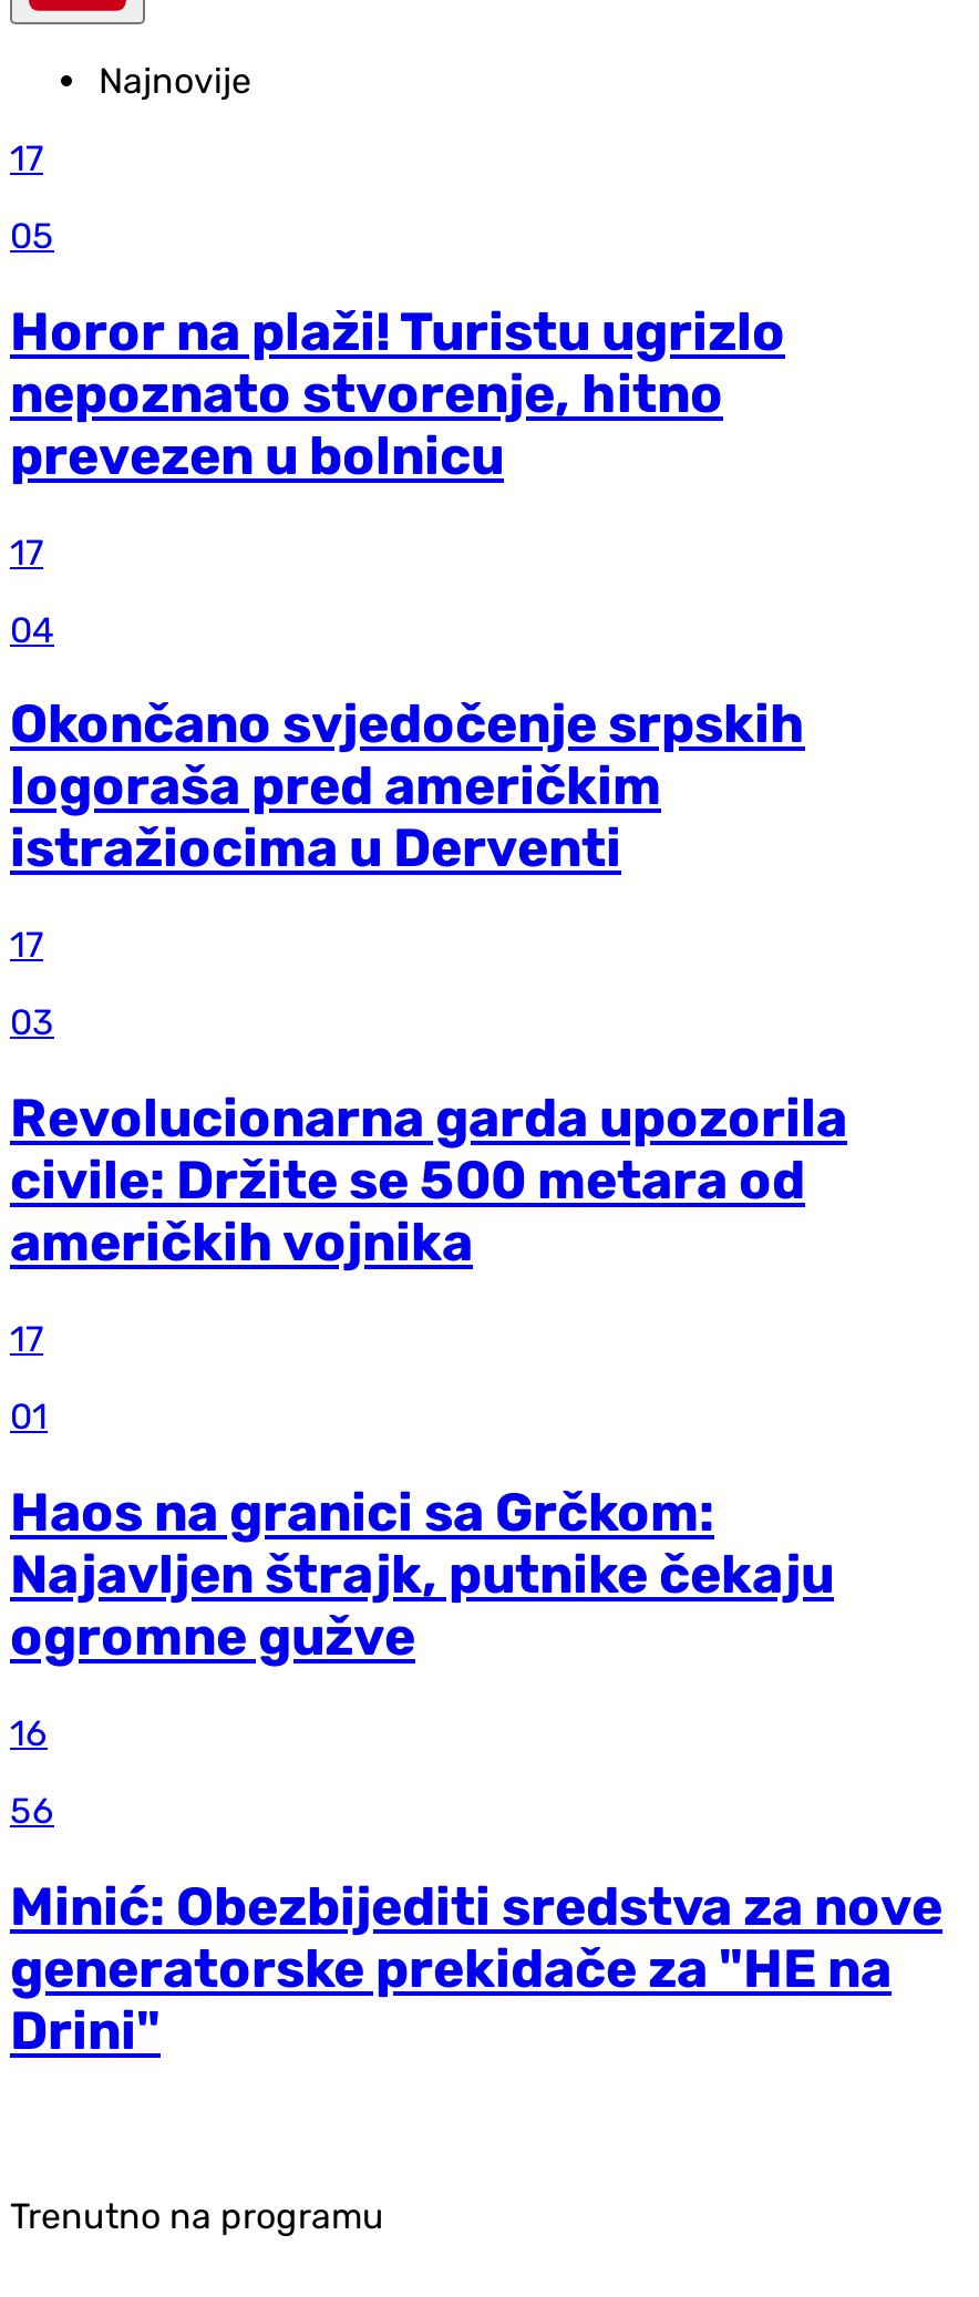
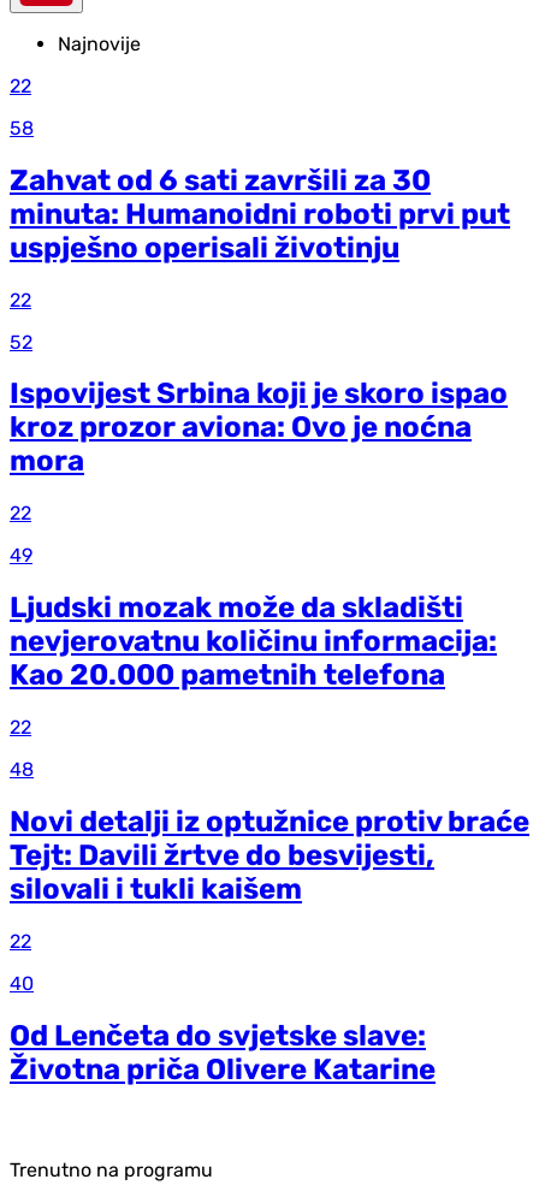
- 17
+ 22

- 05
+ 58

- Horor na plaži! Turistu ugrizlo
- nepoznato stvorenje, hitno
- prevezen u bolnicu
+ Zahvat od 6 sati završili za 30
+ minuta: Humanoidni roboti prvi put
+ uspješno operisali životinju

- 17
+ 22

- 04
+ 52

- Okončano svjedočenje srpskih
- logoraša pred američkim
- istražiocima u Derventi
+ Ispovijest Srbina koji je skoro ispao
+ kroz prozor aviona: Ovo je noćna
+ mora

- 17
+ 22

- 03
+ 49

- Revolucionarna garda upozorila
- civile: Držite se 500 metara od
- američkih vojnika
+ Ljudski mozak može da skladišti
+ nevjerovatnu količinu informacija:
+ Kao 20.000 pametnih telefona

- 17
+ 22

- 01
+ 48

- Haos na granici sa Grčkom:
- Najavljen štrajk, putnike čekaju
- ogromne gužve
+ Novi detalji iz optužnice protiv braće
+ Tejt: Davili žrtve do besvijesti,
+ silovali i tukli kaišem

- 16
+ 22

- 56
+ 40

- Minić: Obezbijediti sredstva za nove
- generatorske prekidače za "HE na
- Drini"
+ Od Lenčeta do svjetske slave:
+ Životna priča Olivere Katarine
